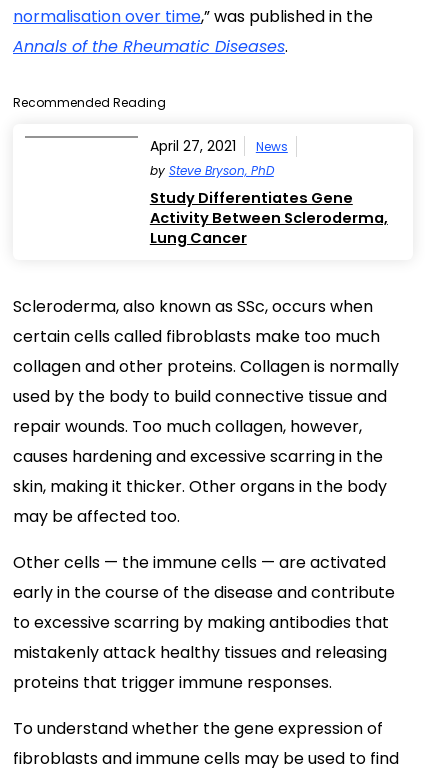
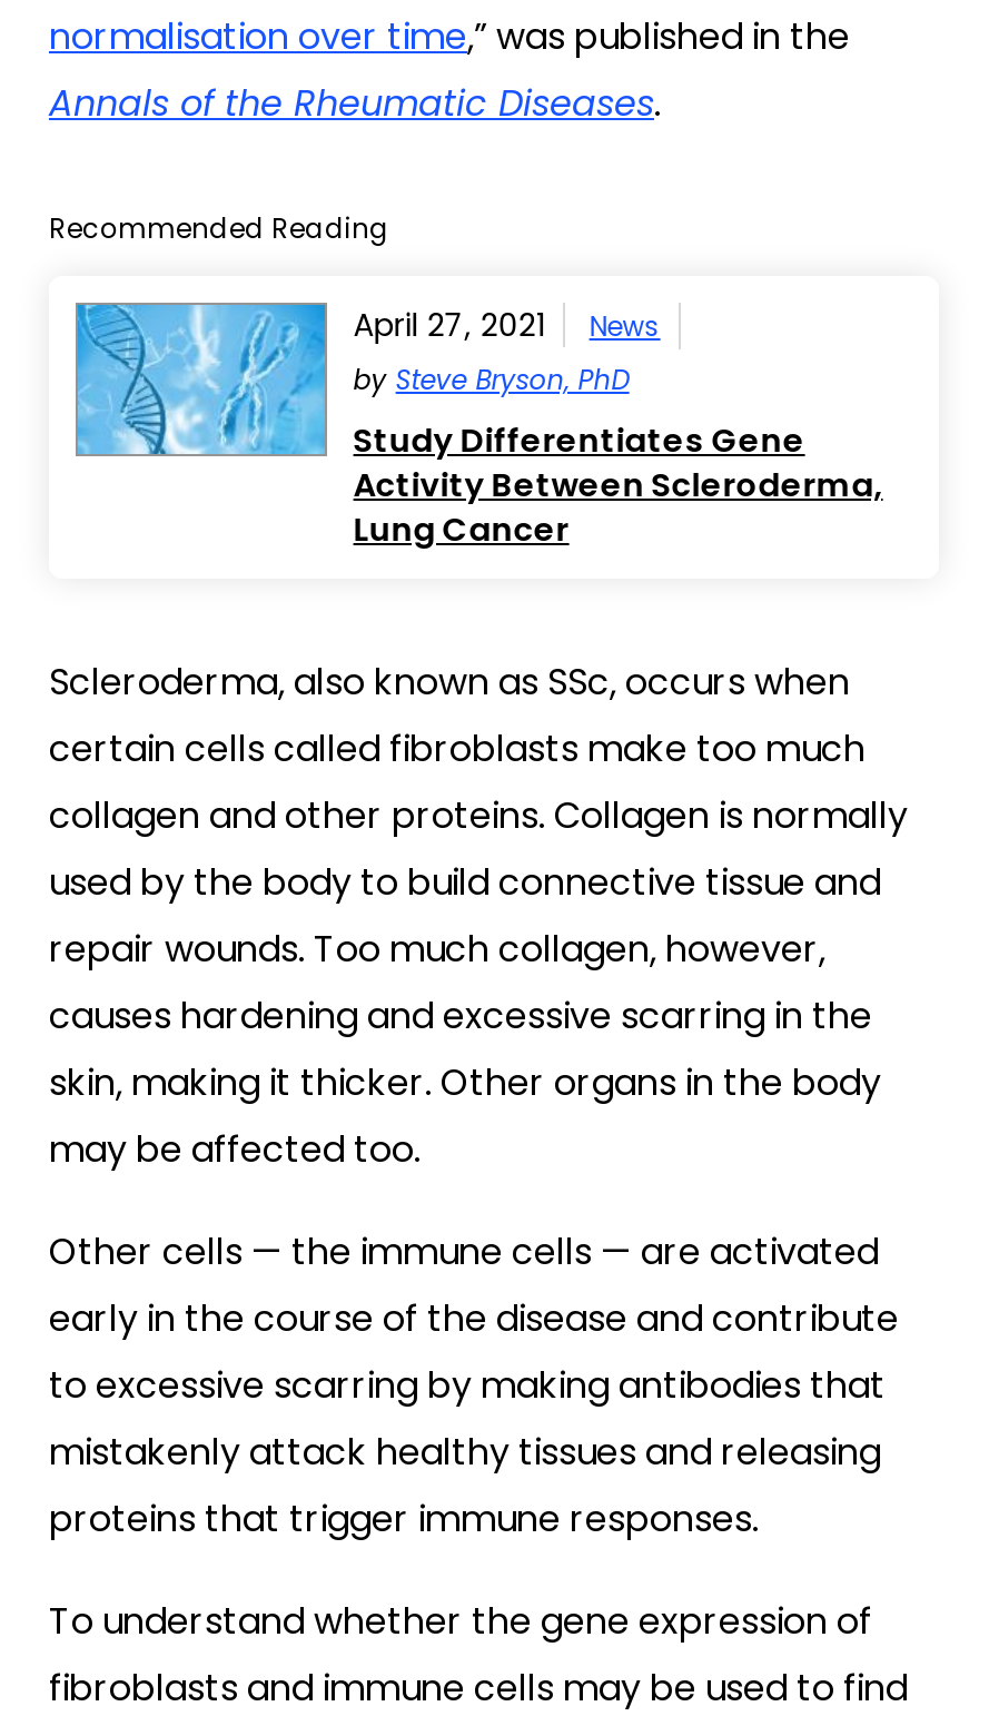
+ [image]
